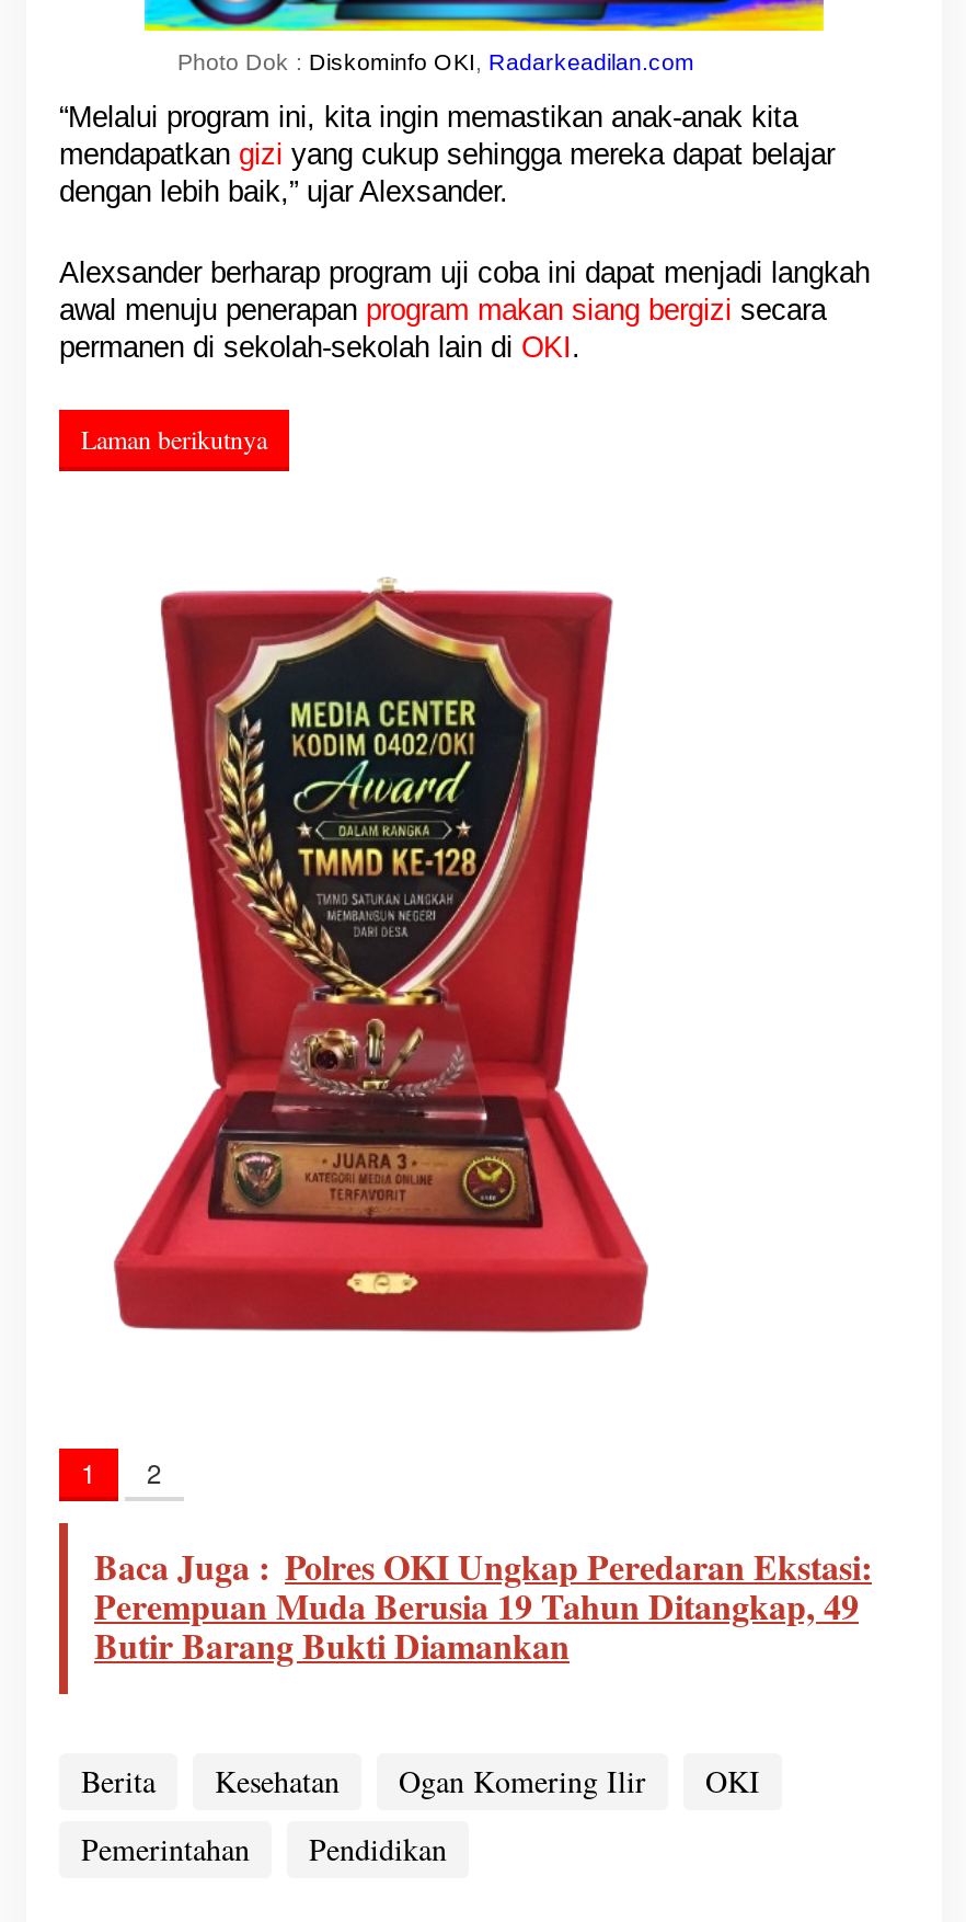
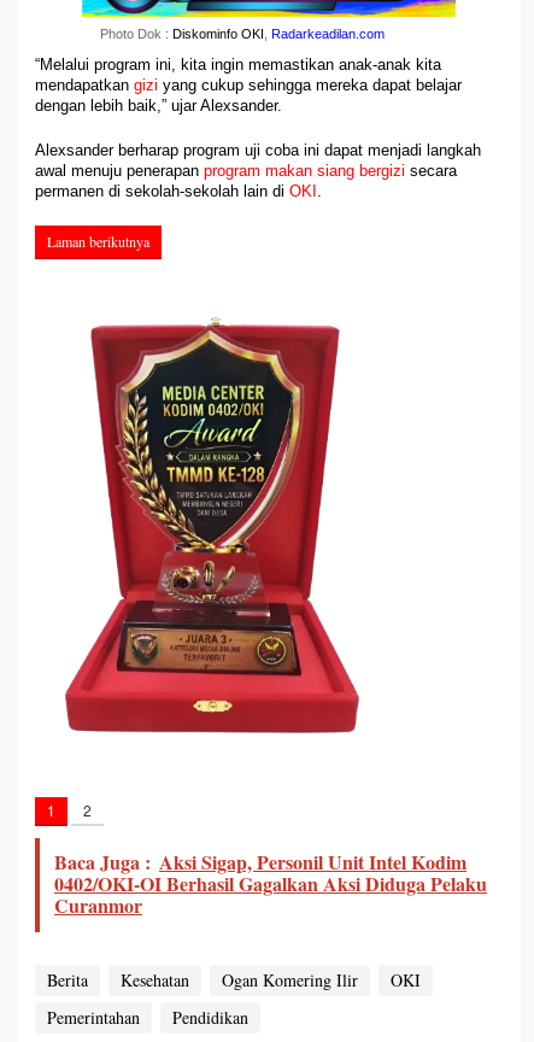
- Baca Juga : Polres OKI Ungkap Peredaran Ekstasi:
- Perempuan Muda Berusia 19 Tahun Ditangkap, 49
- Butir Barang Bukti Diamankan
+ Baca Juga : Aksi Sigap, Personil Unit Intel Kodim
+ 0402/OKI-OI Berhasil Gagalkan Aksi Diduga Pelaku
+ Curanmor
